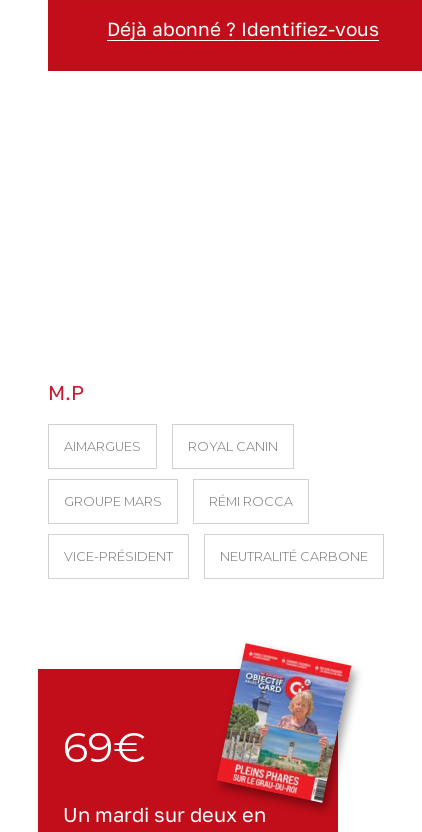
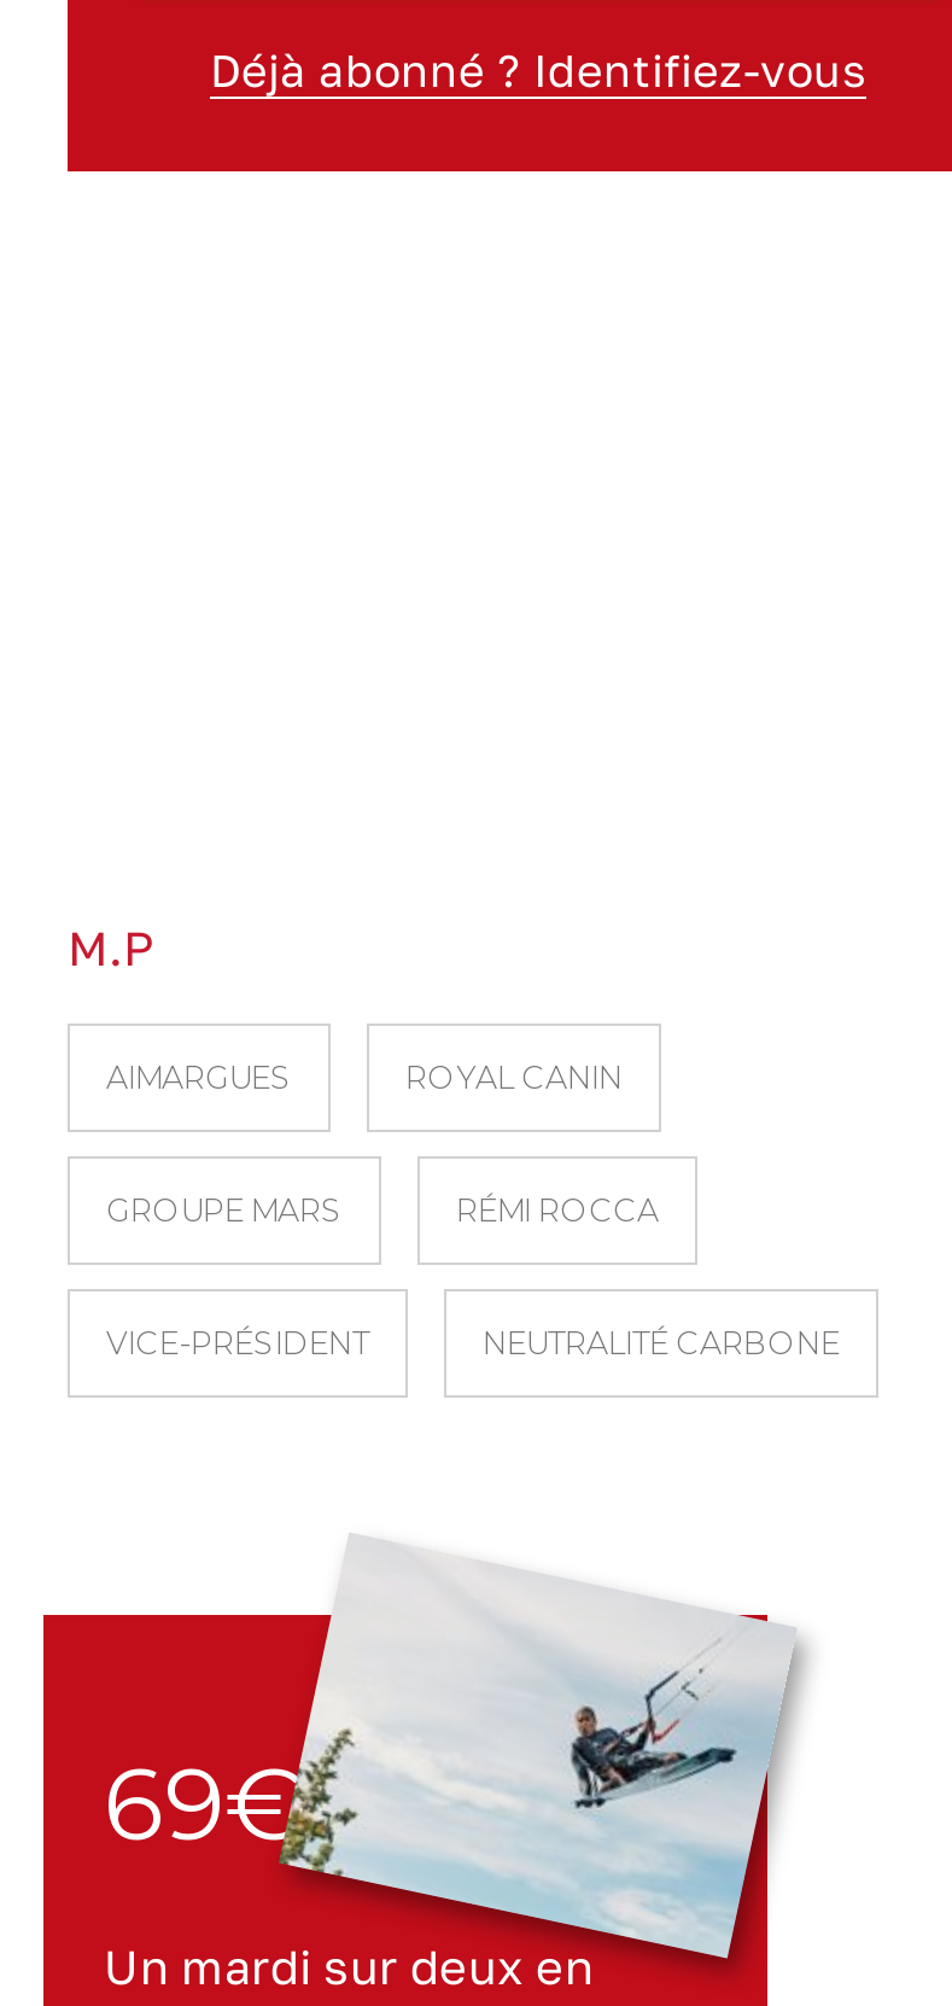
- [image]
+ [image]
